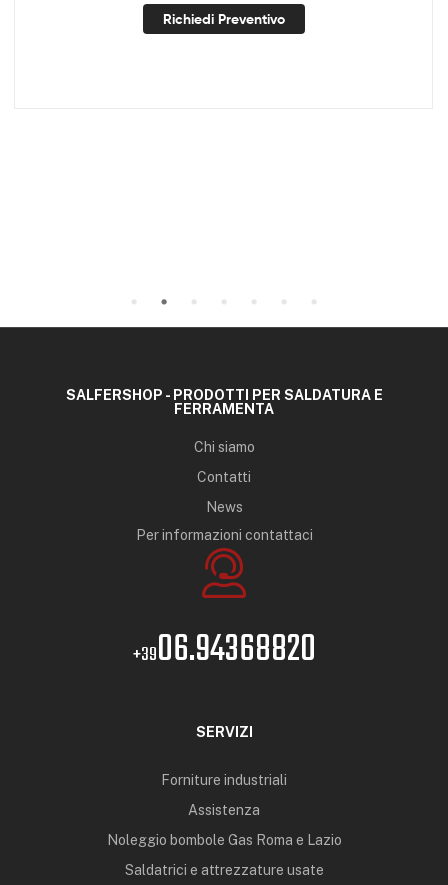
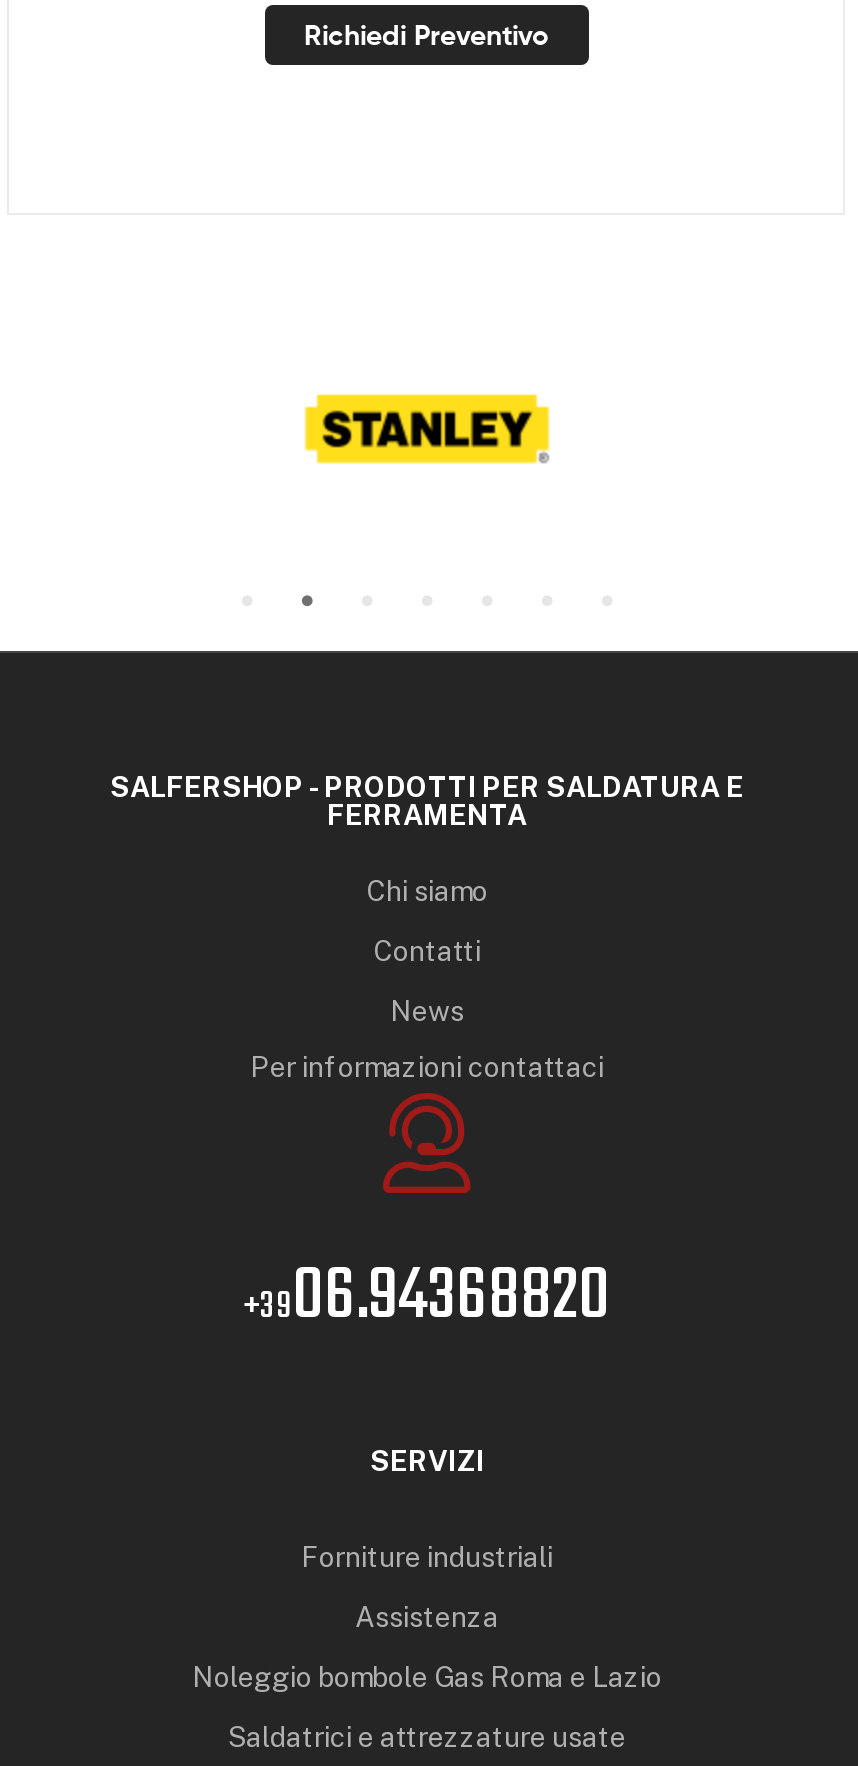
+ [image]
